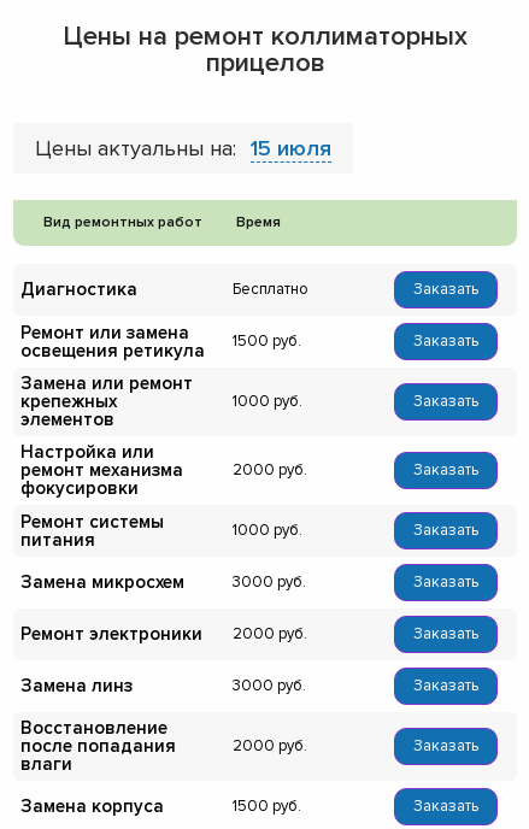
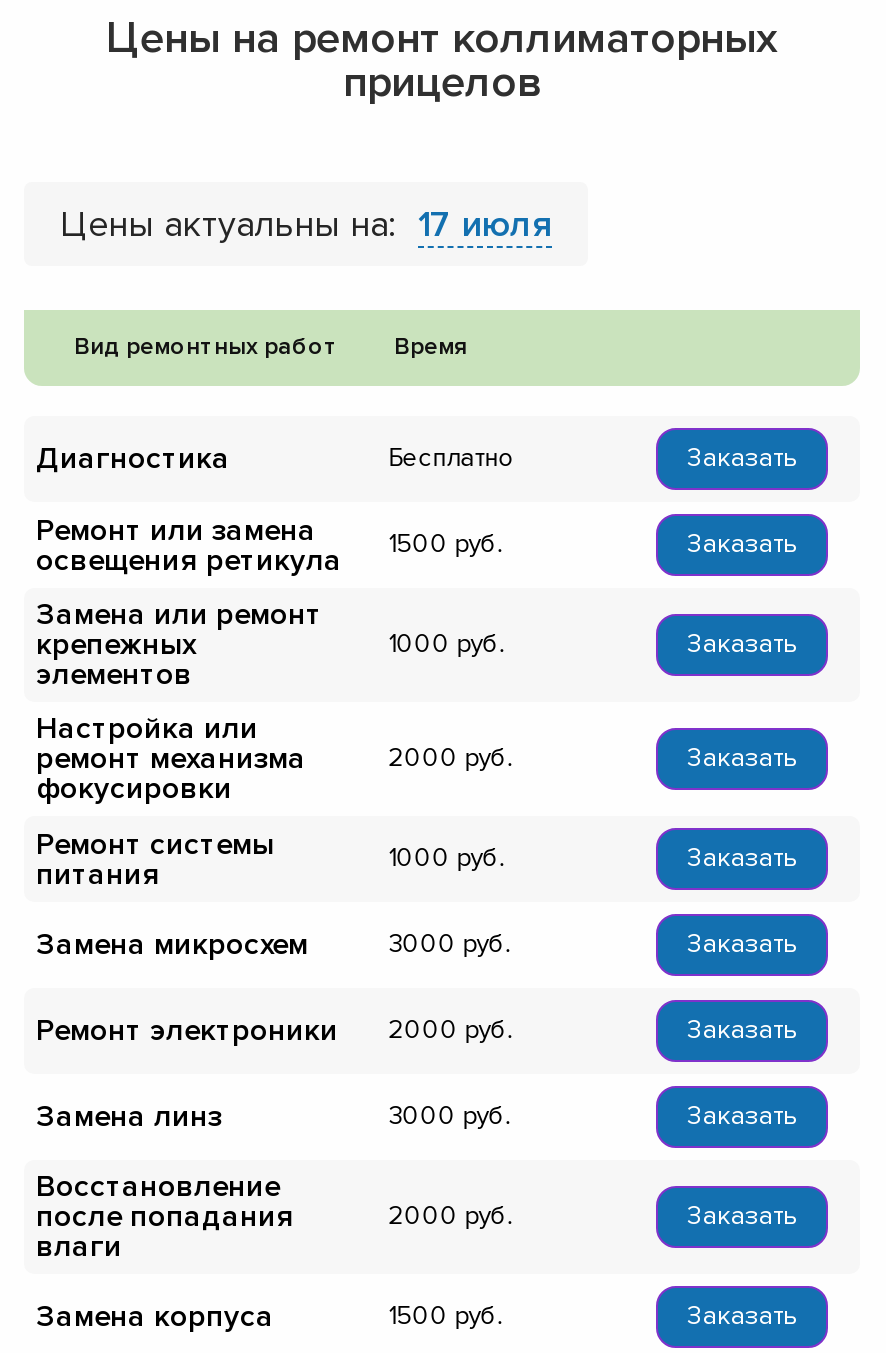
- Цены актуальны на: 15 июля
+ Цены актуальны на: 17 июля
